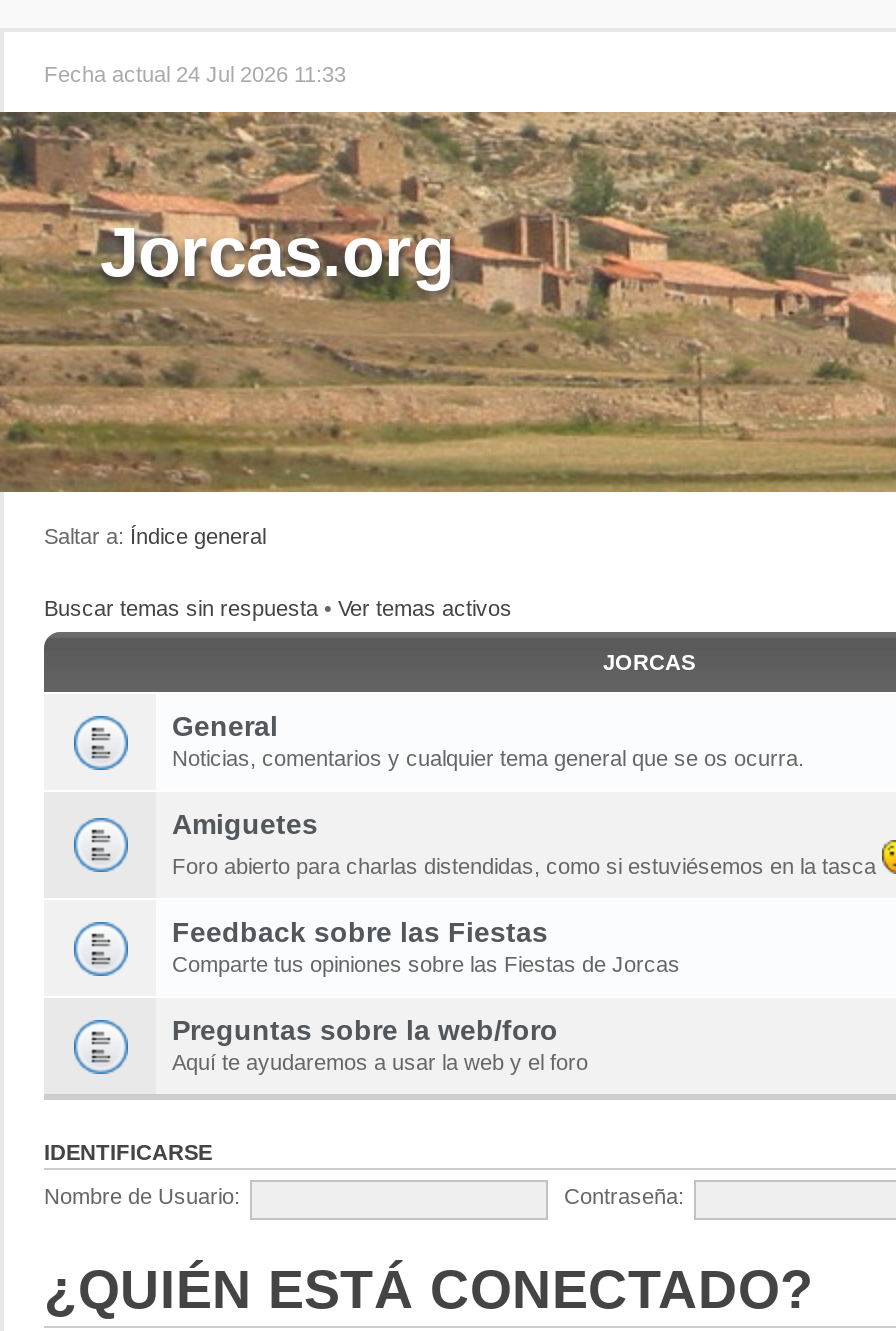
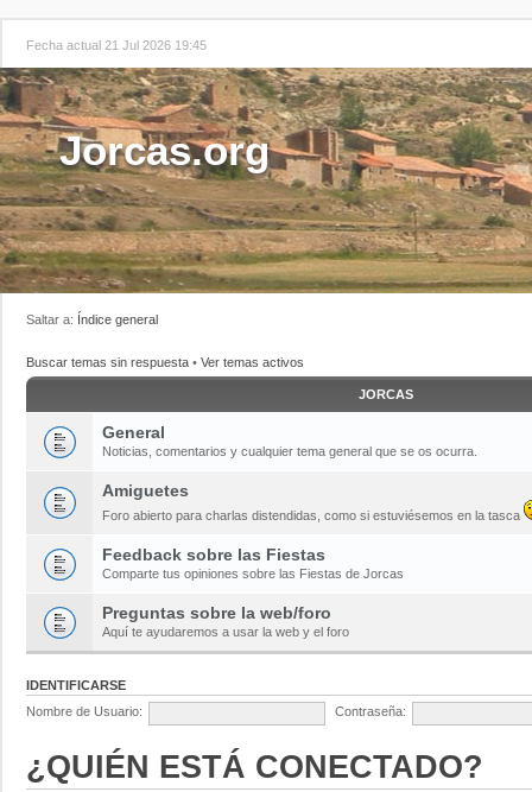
- Fecha actual 24 Jul 2026 11:33
+ Fecha actual 21 Jul 2026 19:45
